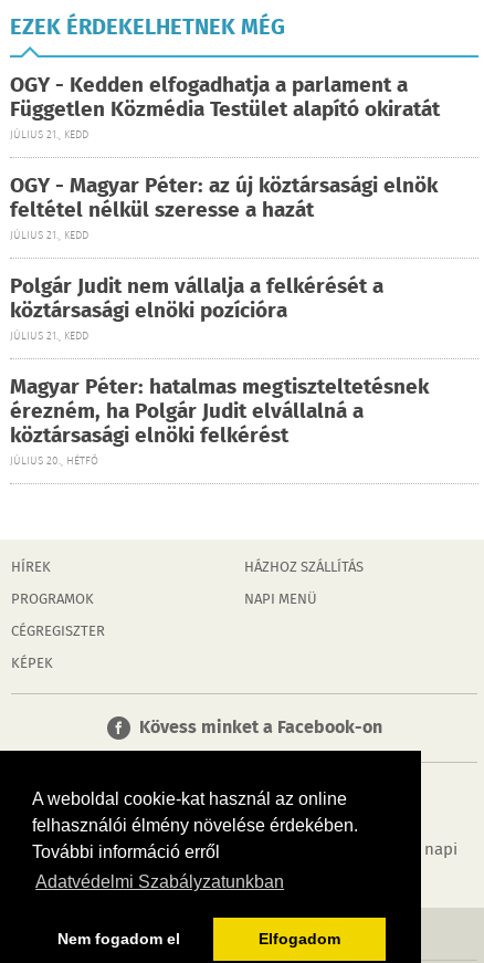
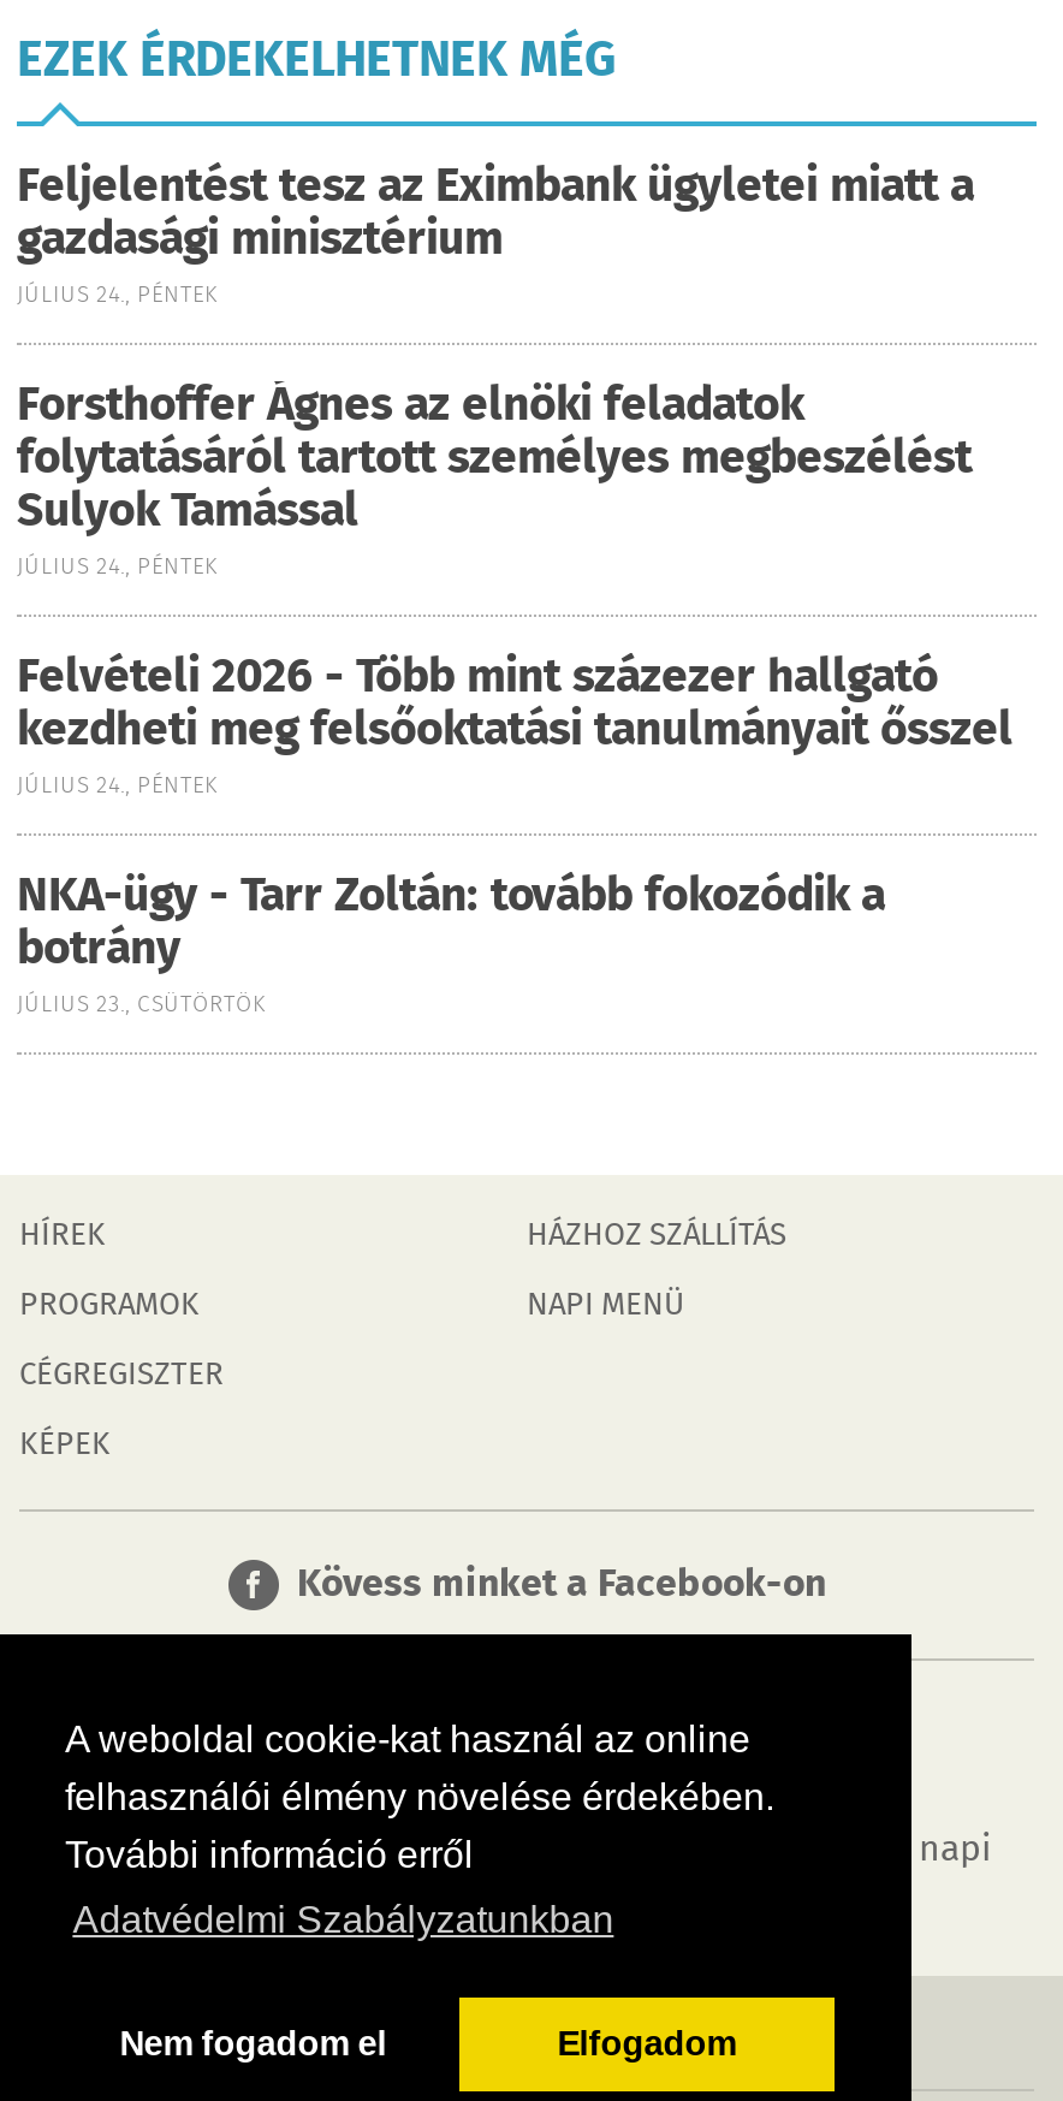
- OGY - Kedden elfogadhatja a parlament a
- Független Közmédia Testület alapító okiratát
- JÚLIUS 21., KEDD
+ Feljelentést tesz az Eximbank ügyletei miatt a
+ gazdasági minisztérium
+ JÚLIUS 24., PÉNTEK

- OGY - Magyar Péter: az új köztársasági elnök
- feltétel nélkül szeresse a hazát
- JÚLIUS 21., KEDD
+ Forsthoffer Ágnes az elnöki feladatok
+ folytatásáról tartott személyes megbeszélést
+ Sulyok Tamással
+ JÚLIUS 24., PÉNTEK

- Polgár Judit nem vállalja a felkérését a
- köztársasági elnöki pozícióra
- JÚLIUS 21., KEDD
+ Felvételi 2026 - Több mint százezer hallgató
+ kezdheti meg felsőoktatási tanulmányait ősszel
+ JÚLIUS 24., PÉNTEK

- Magyar Péter: hatalmas megtiszteltetésnek
- érezném, ha Polgár Judit elvállalná a
- köztársasági elnöki felkérést
- JÚLIUS 20., HÉTFŐ
+ NKA-ügy - Tarr Zoltán: tovább fokozódik a
+ botrány
+ JÚLIUS 23., CSÜTÖRTÖK
